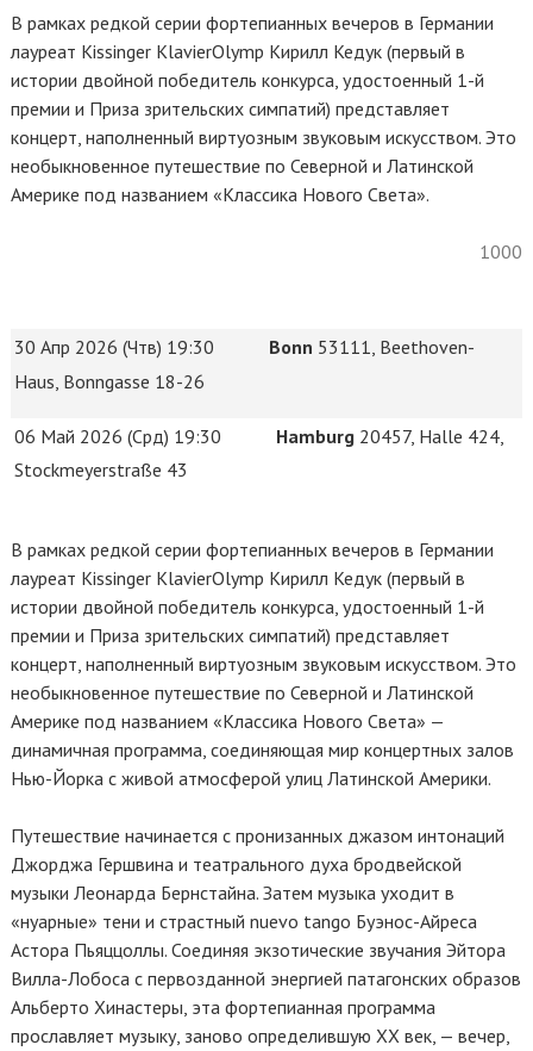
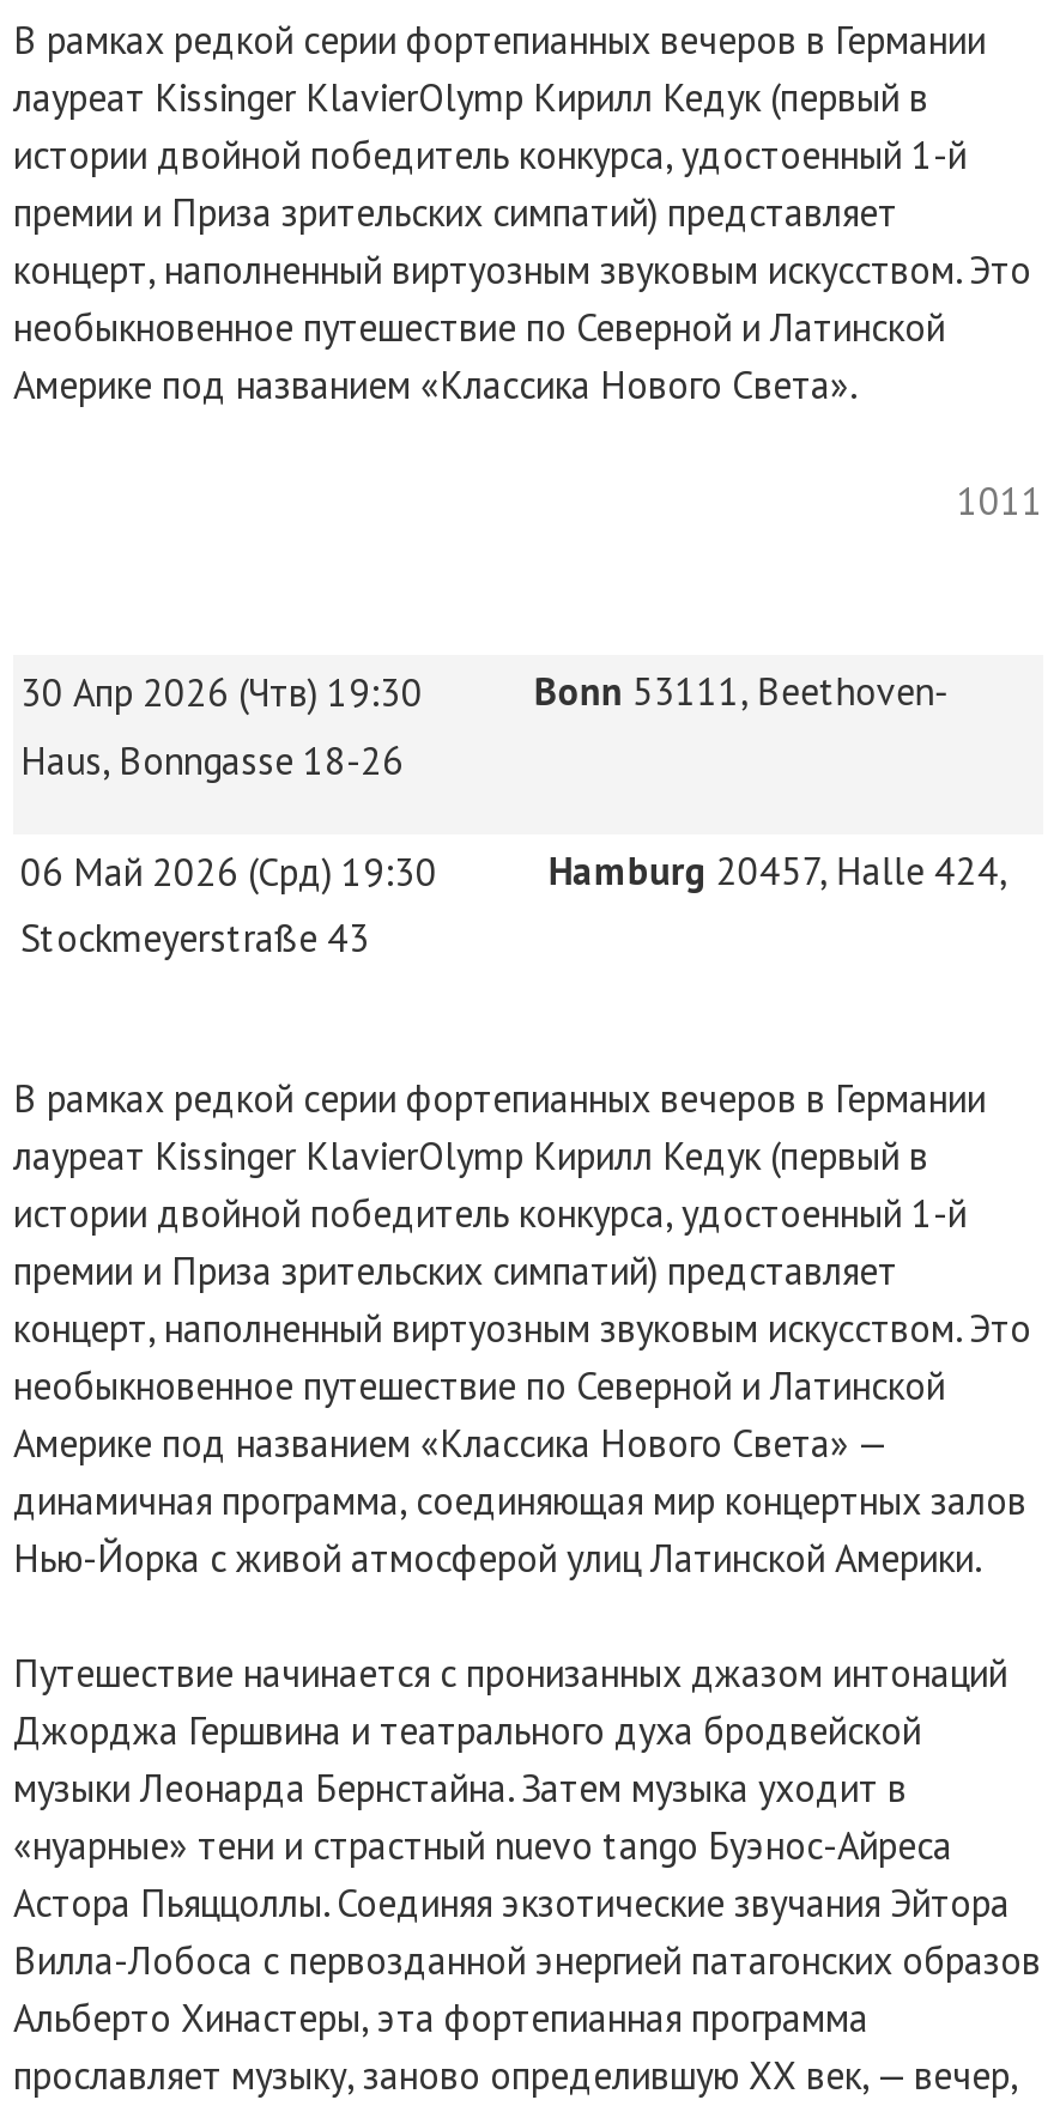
- 1000
+ 1011
